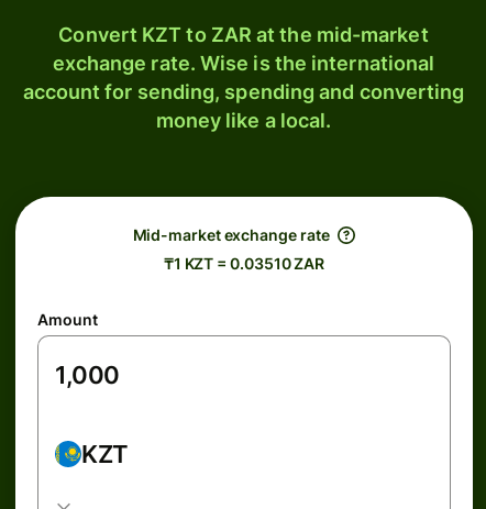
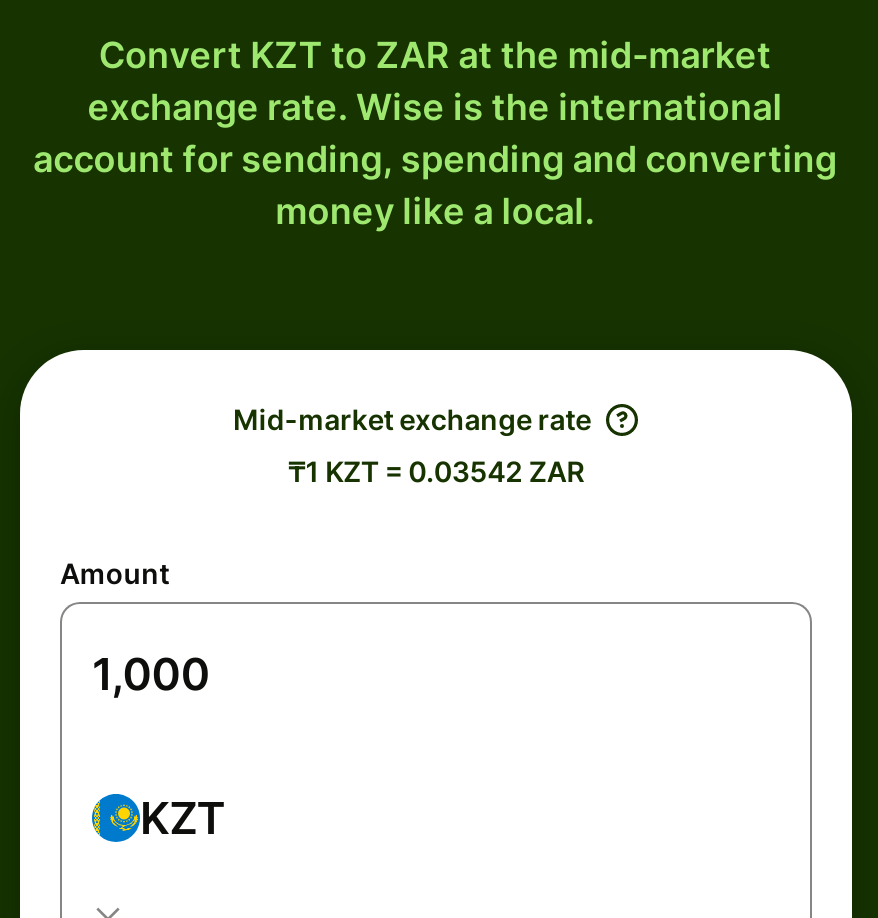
- ₸1 KZT = 0.03510 ZAR
+ ₸1 KZT = 0.03542 ZAR
